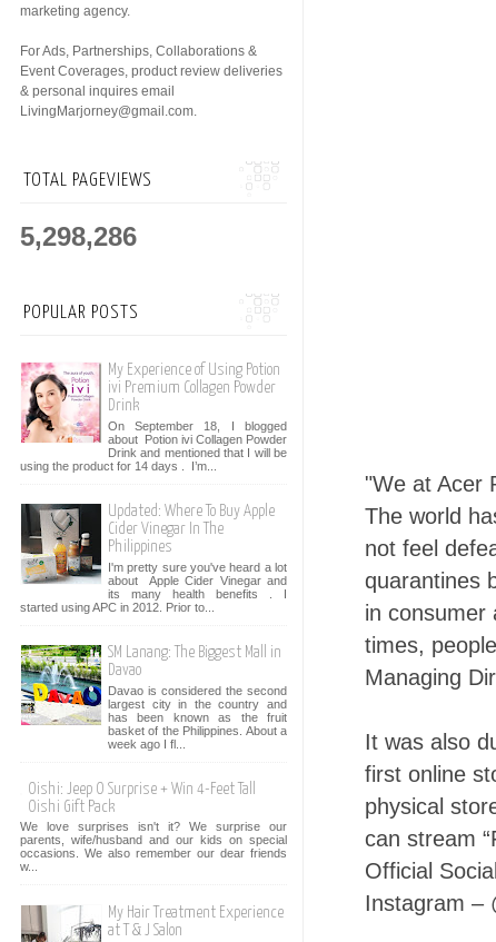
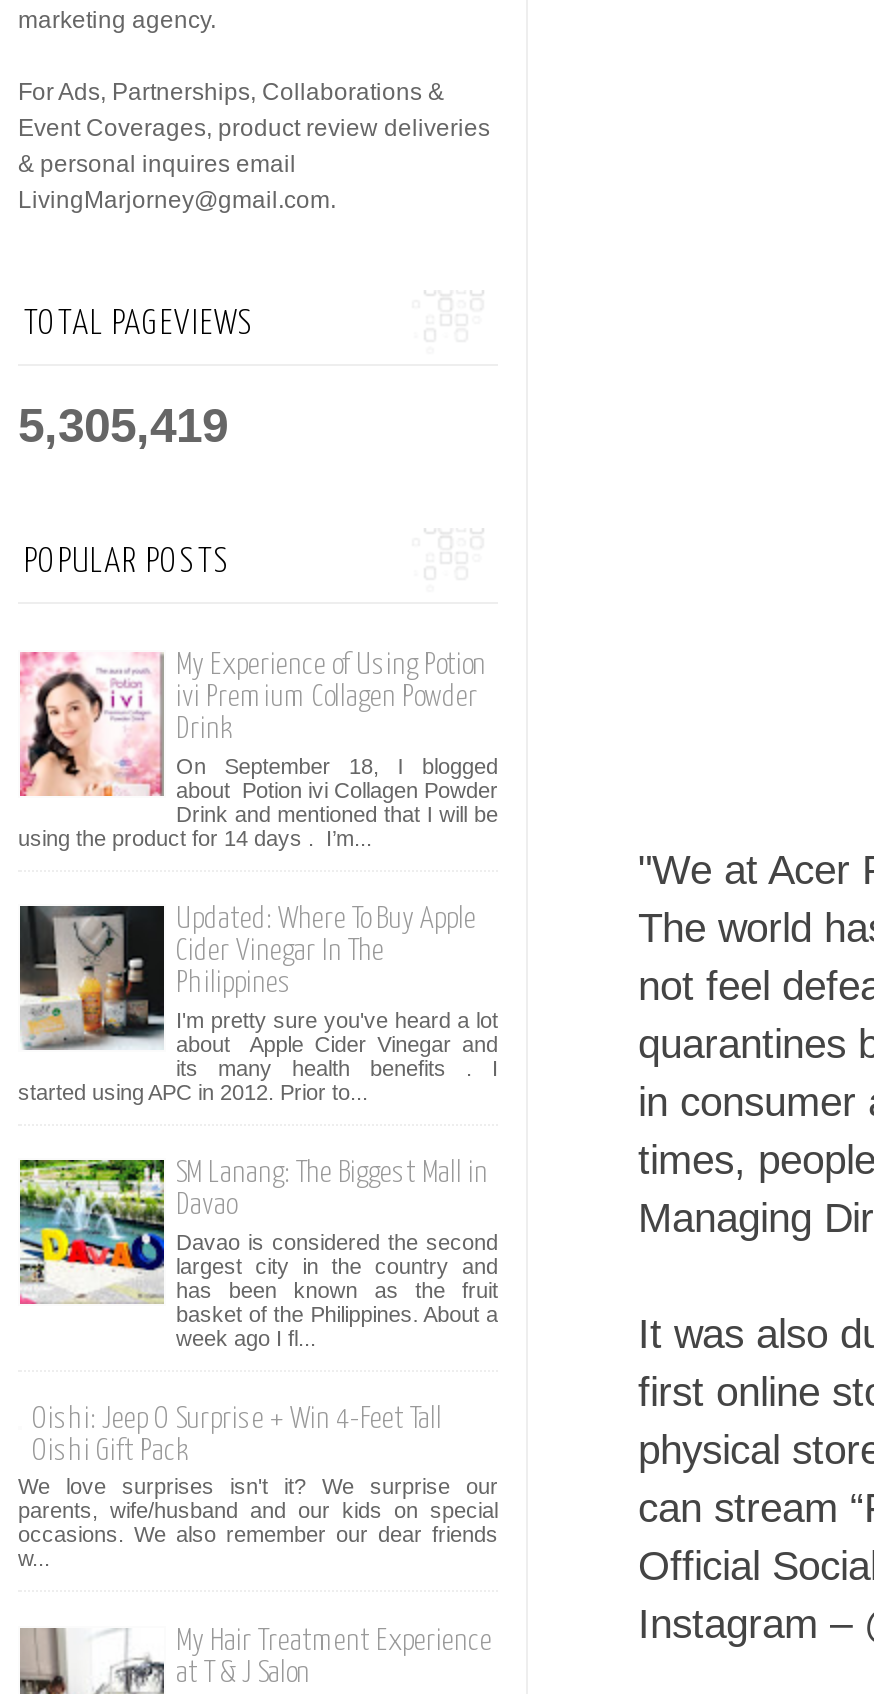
- 5,298,286
+ 5,305,419
